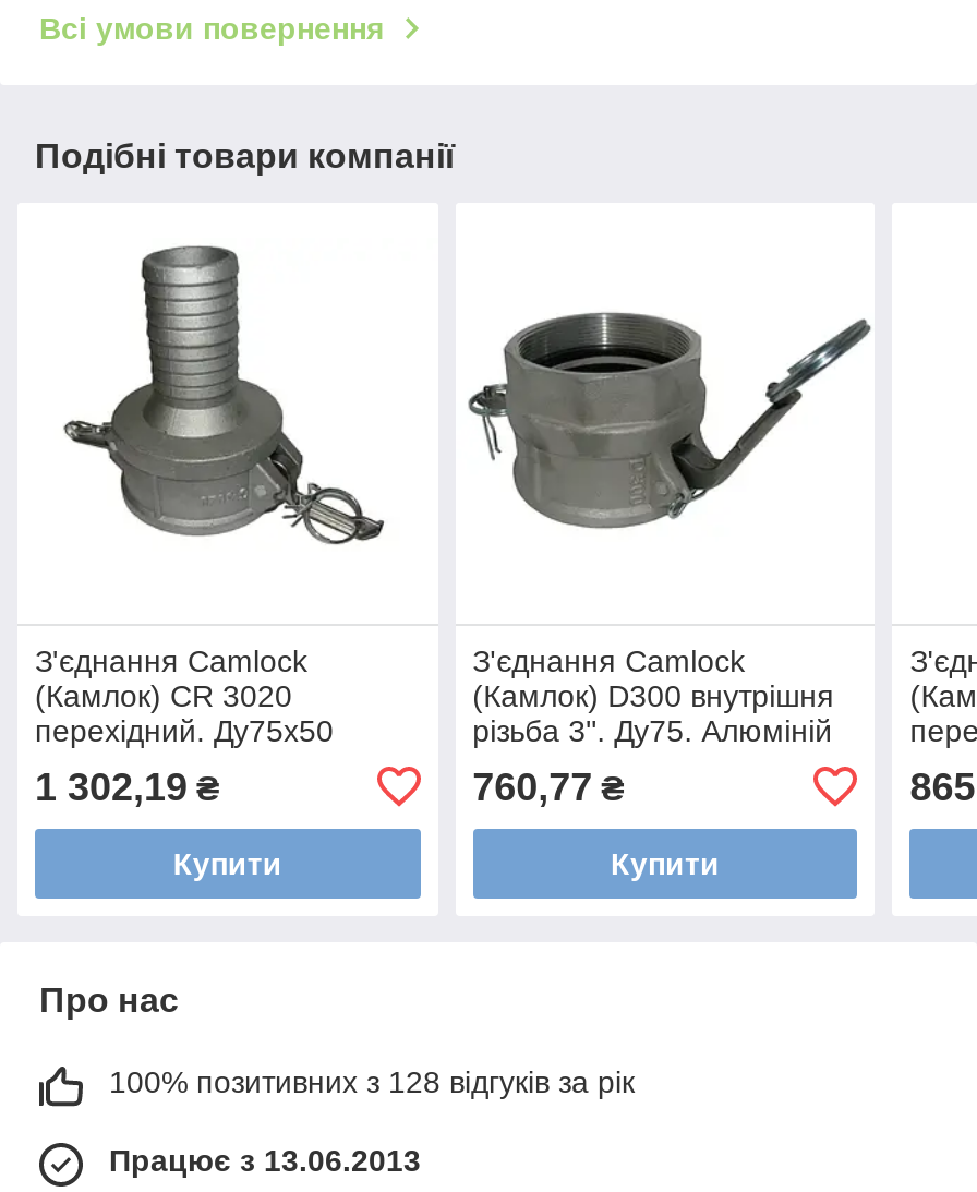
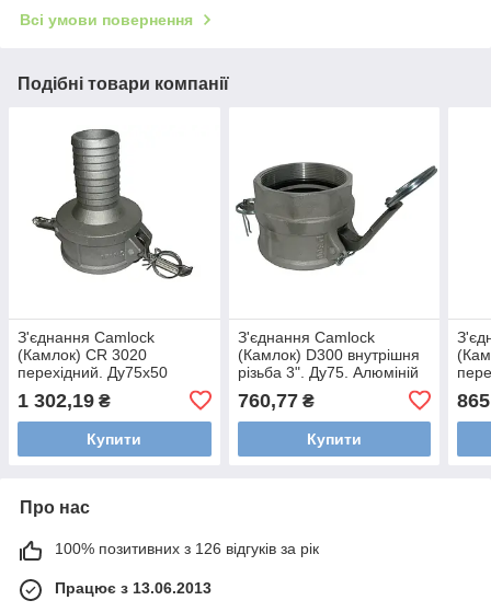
- 100% позитивних з 128 відгуків за рік
+ 100% позитивних з 126 відгуків за рік
